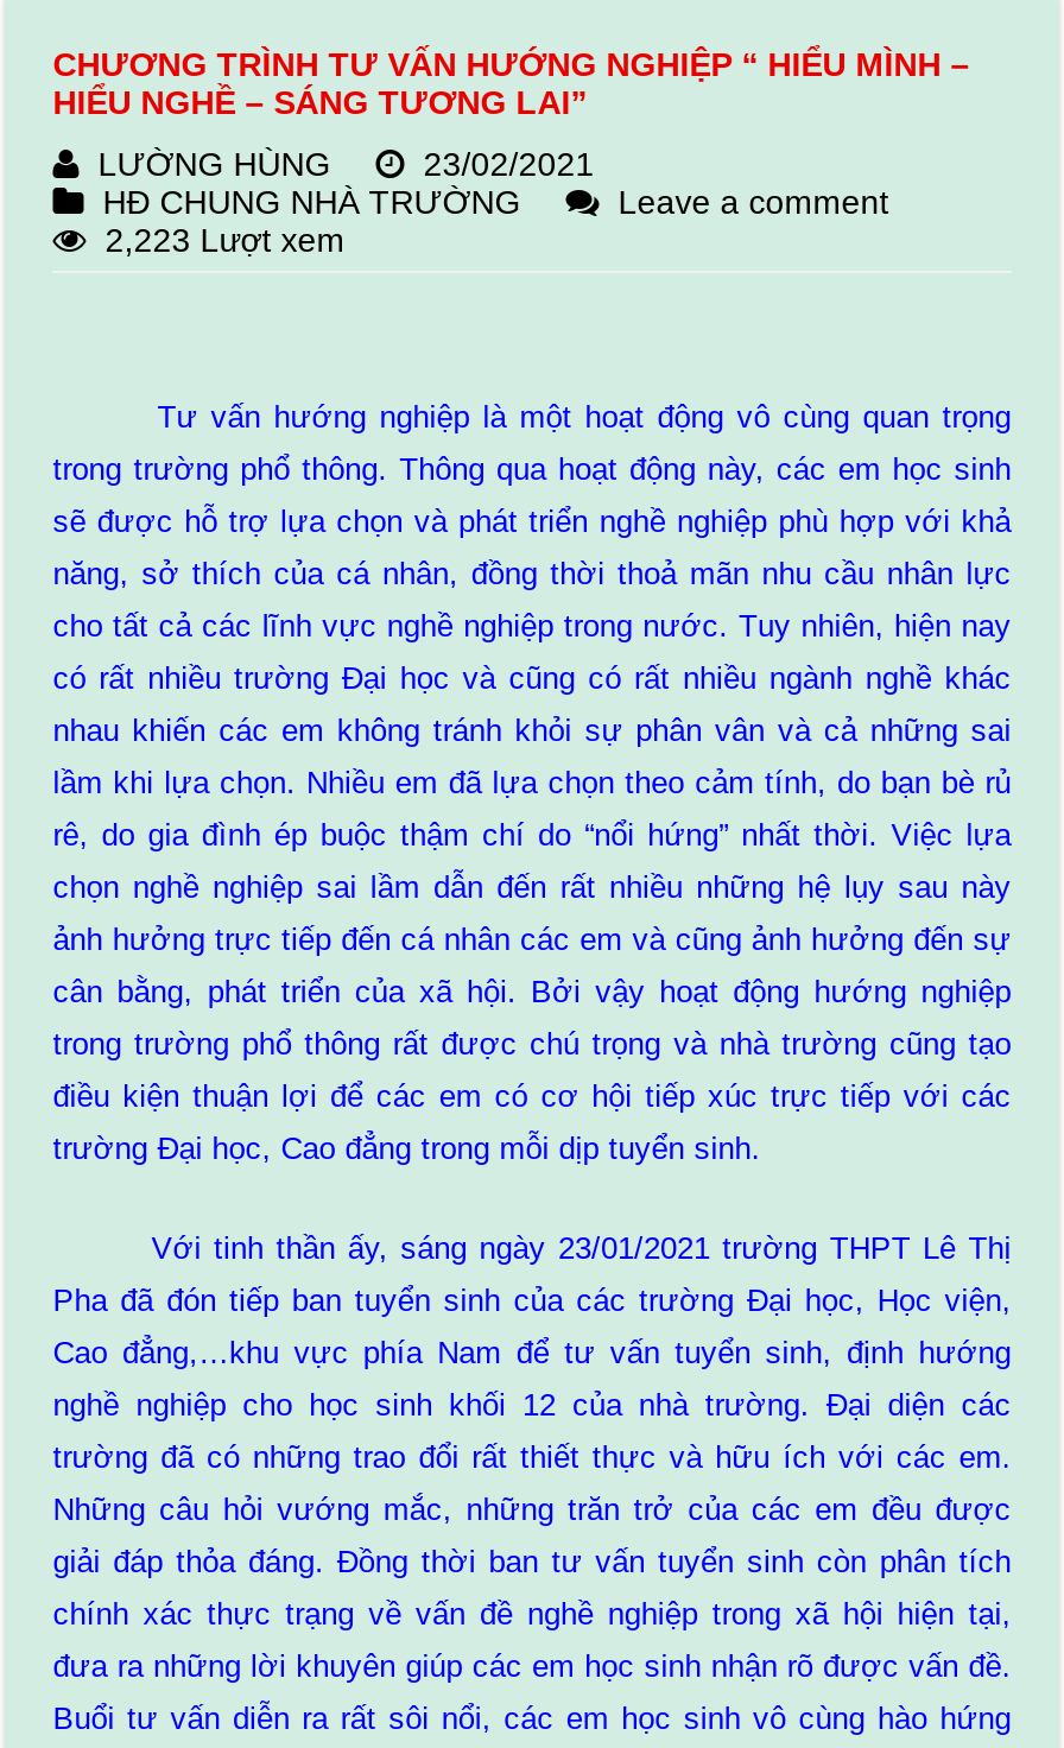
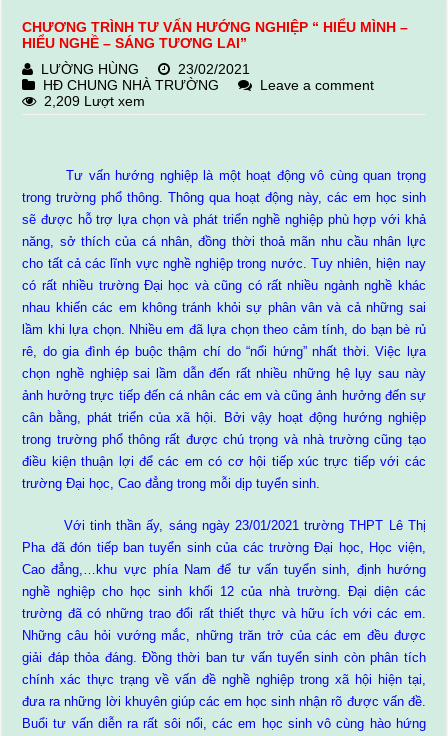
- 2,223 Lượt xem
+ 2,209 Lượt xem
